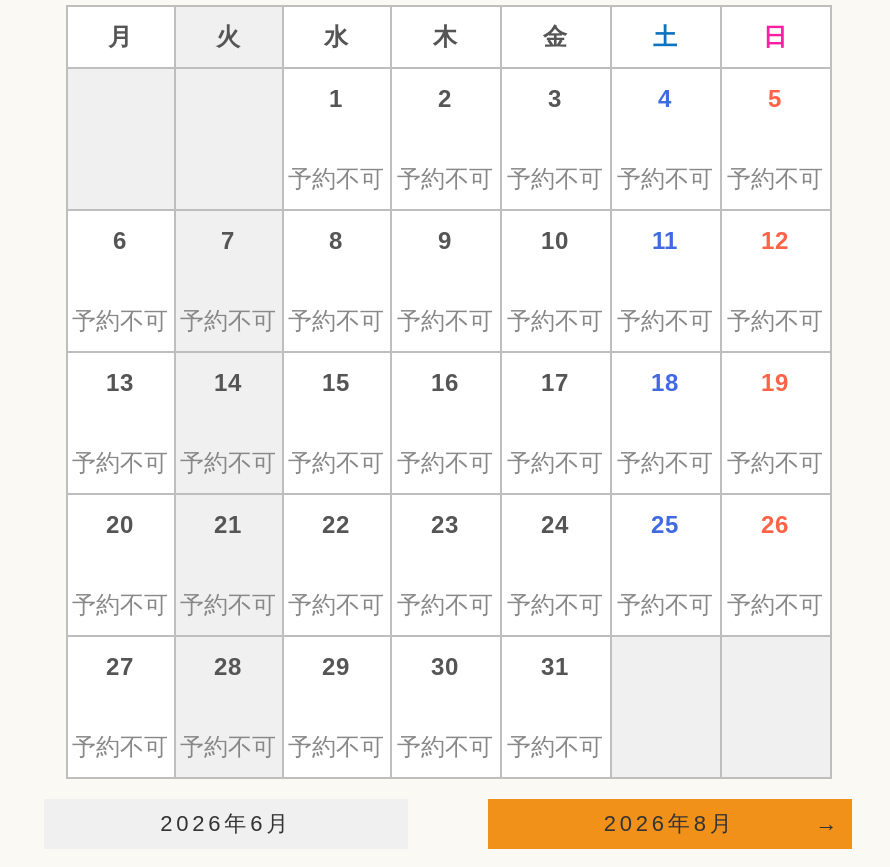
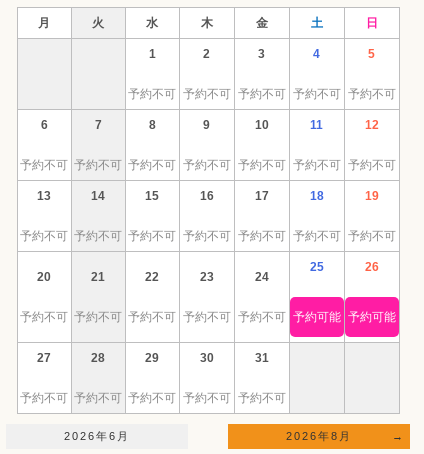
- 予約不可
+ 予約可能

- 予約不可
+ 予約可能
